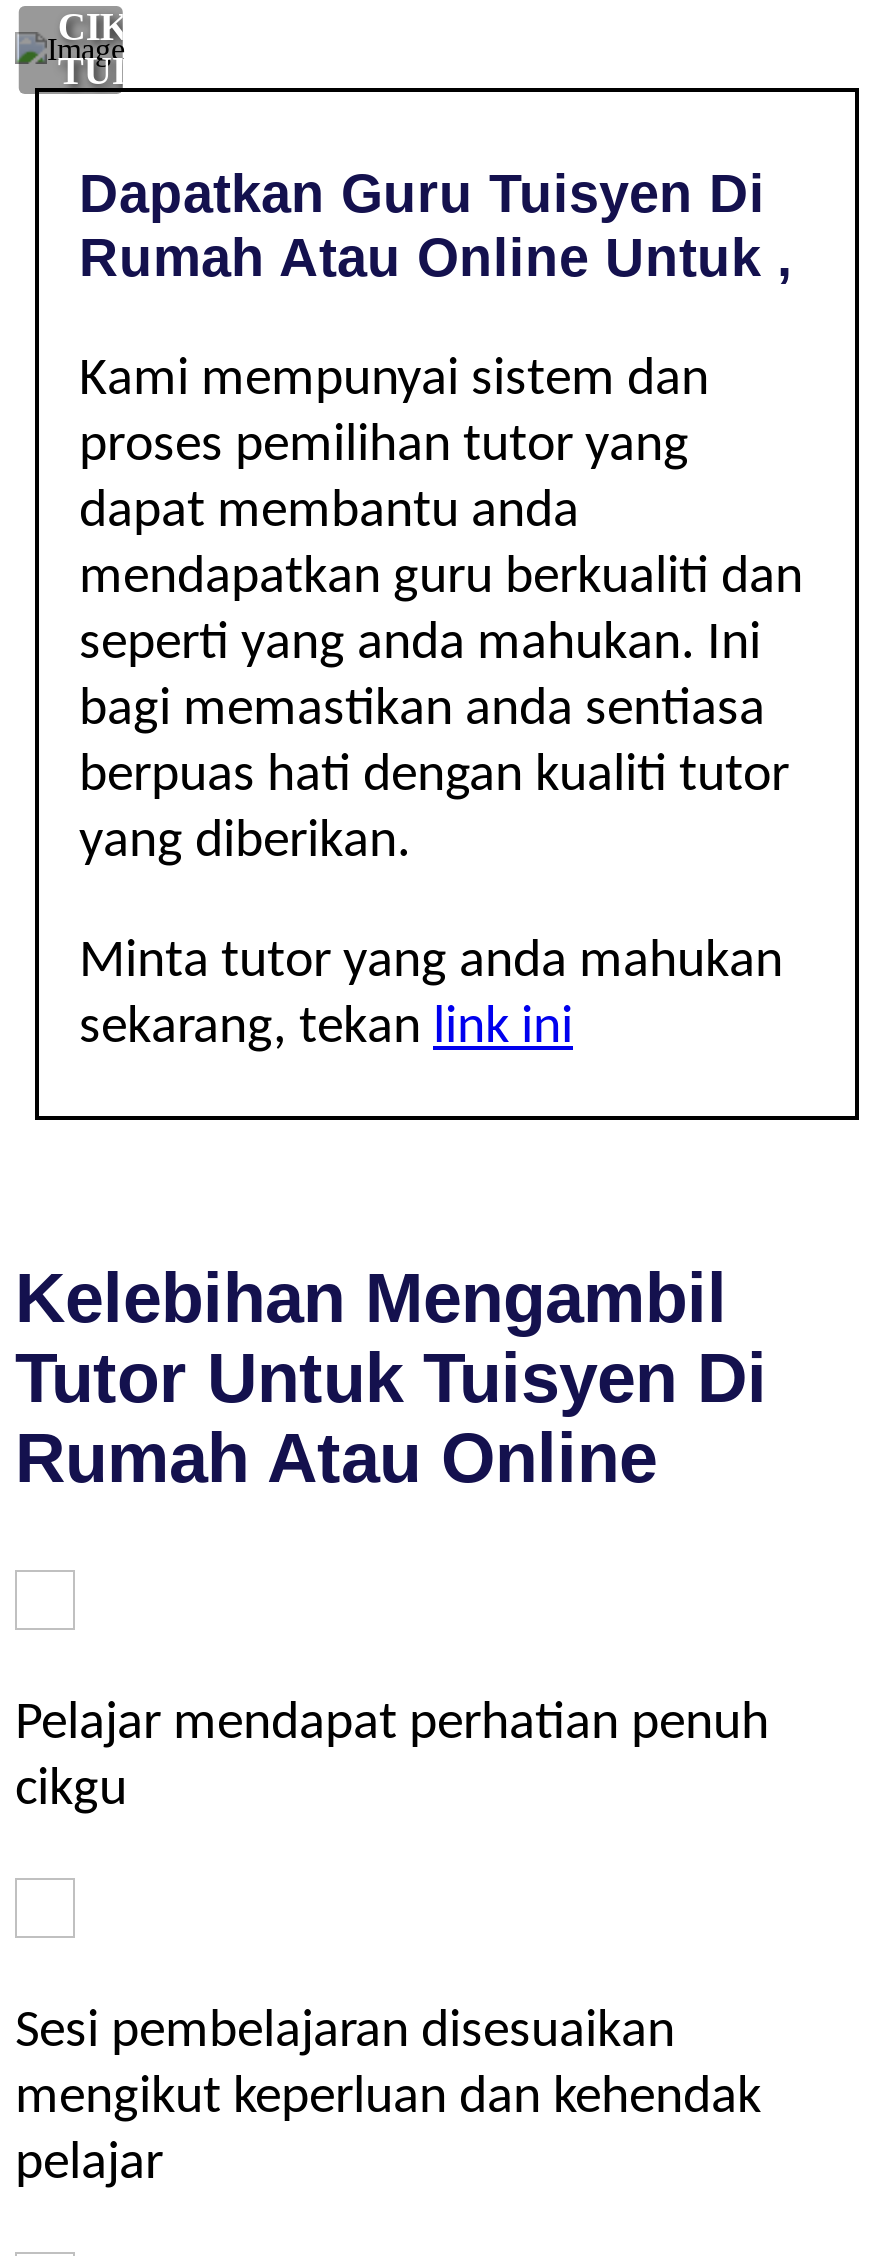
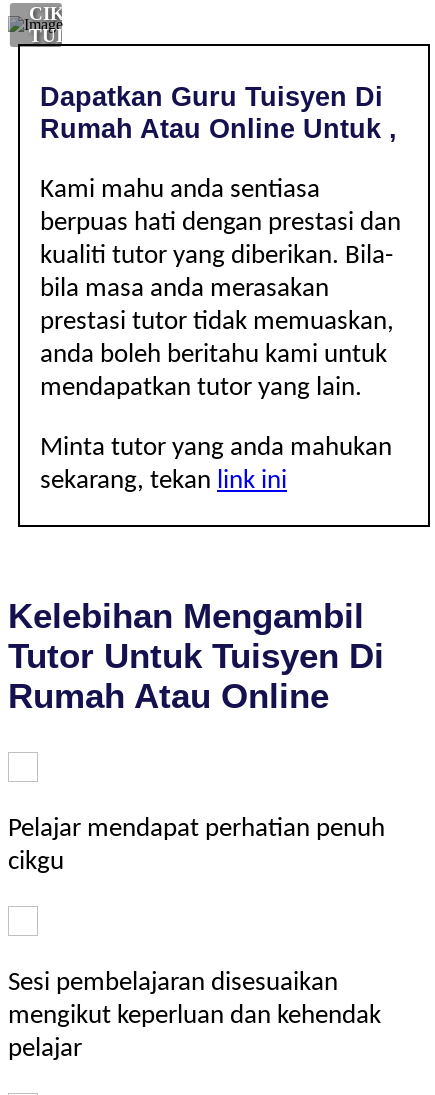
- Kami mempunyai sistem dan
- proses pemilihan tutor yang
- dapat membantu anda
- mendapatkan guru berkualiti dan
- seperti yang anda mahukan. Ini
- bagi memastikan anda sentiasa
- berpuas hati dengan kualiti tutor
- yang diberikan.
+ Kami mahu anda sentiasa
+ berpuas hati dengan prestasi dan
+ kualiti tutor yang diberikan. Bila-
+ bila masa anda merasakan
+ prestasi tutor tidak memuaskan,
+ anda boleh beritahu kami untuk
+ mendapatkan tutor yang lain.
